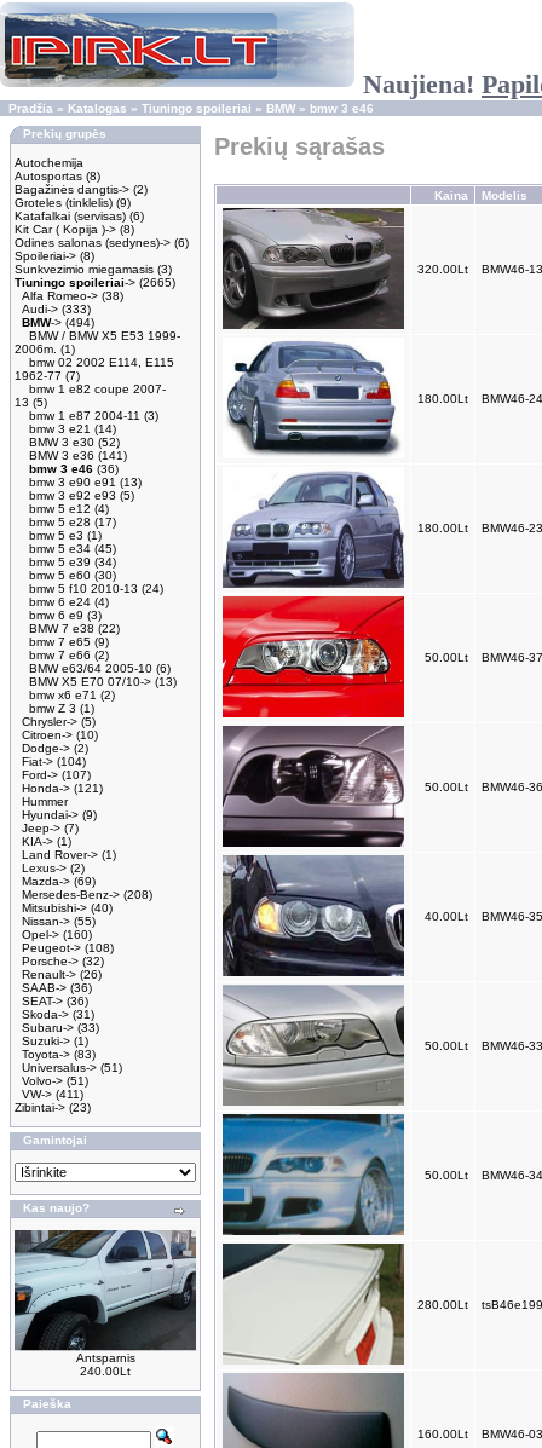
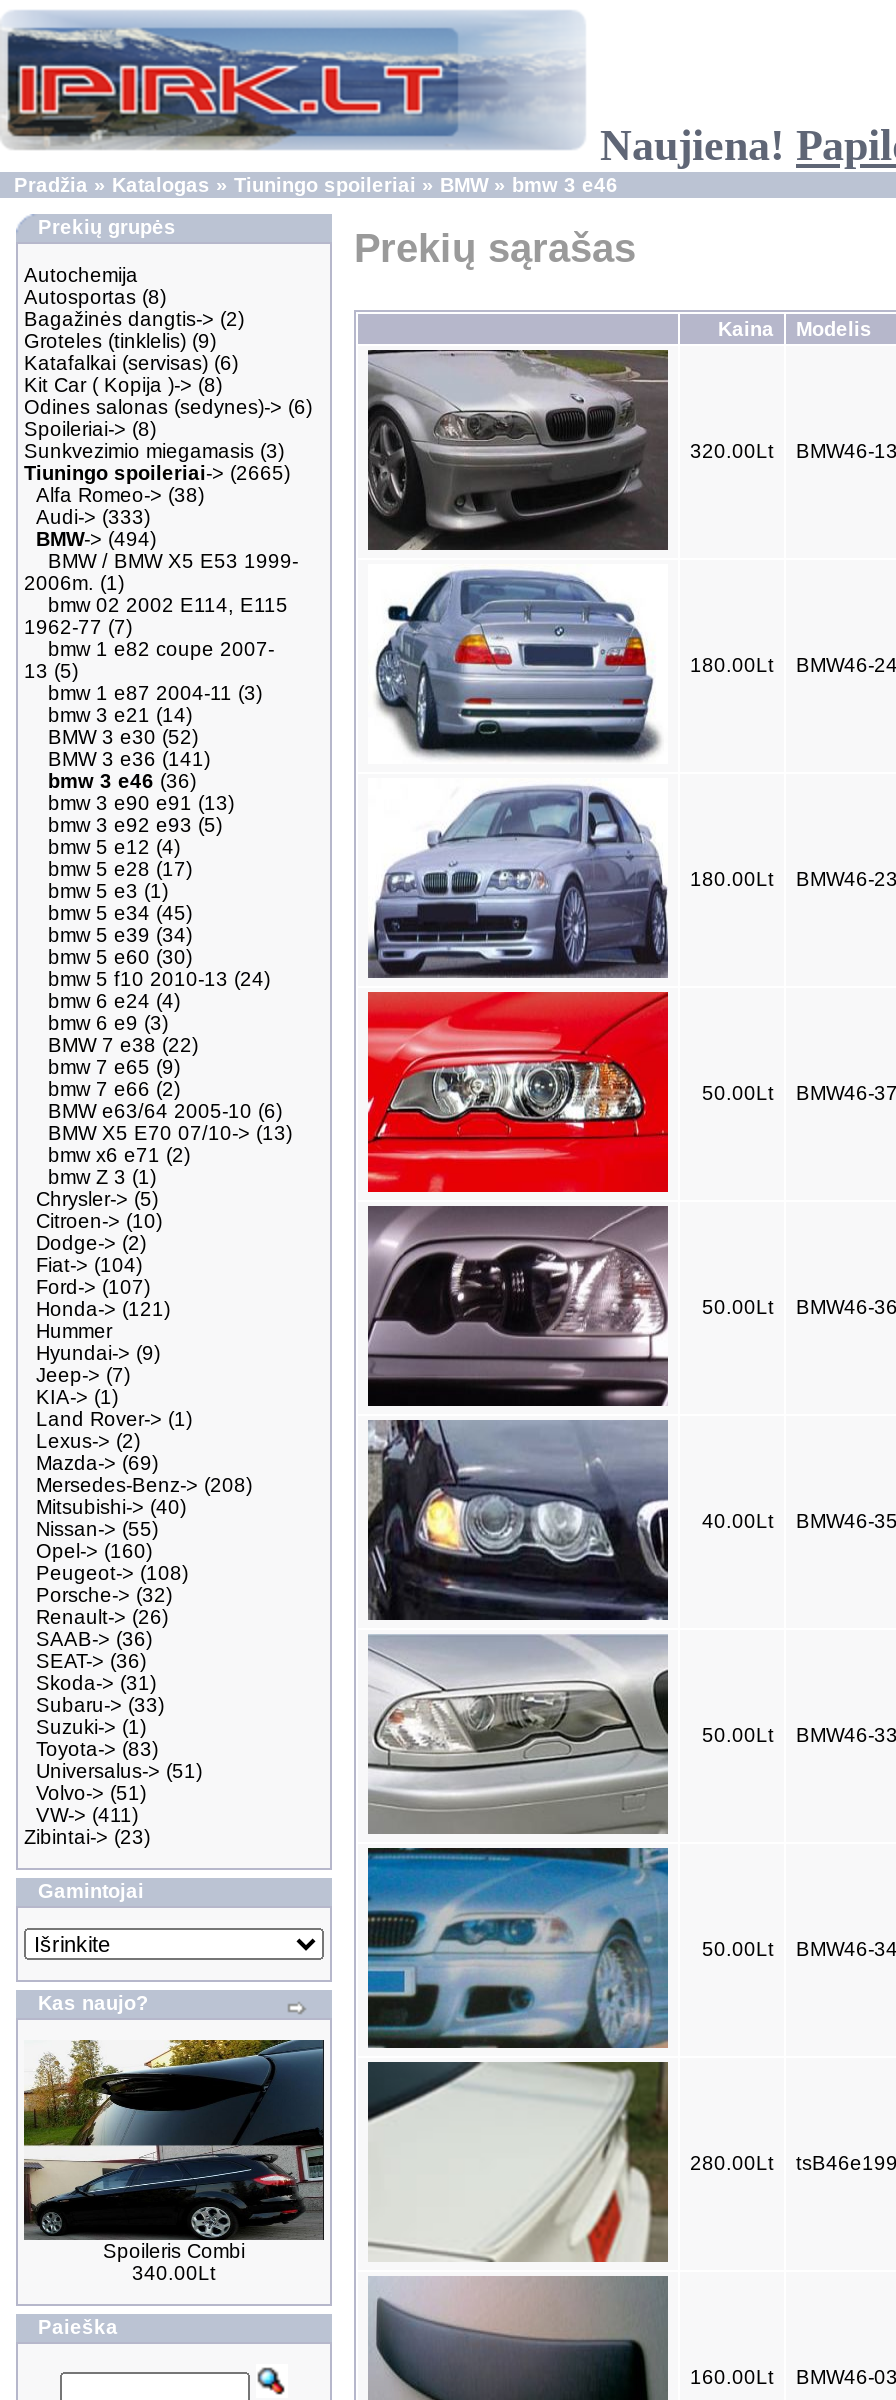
- [image]
- Antsparnis
- 240.00Lt
+ [image]
+ Spoileris Combi
+ 340.00Lt
